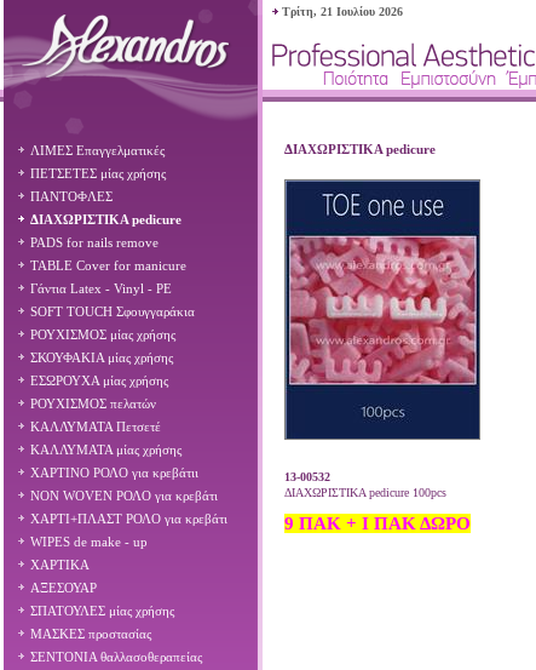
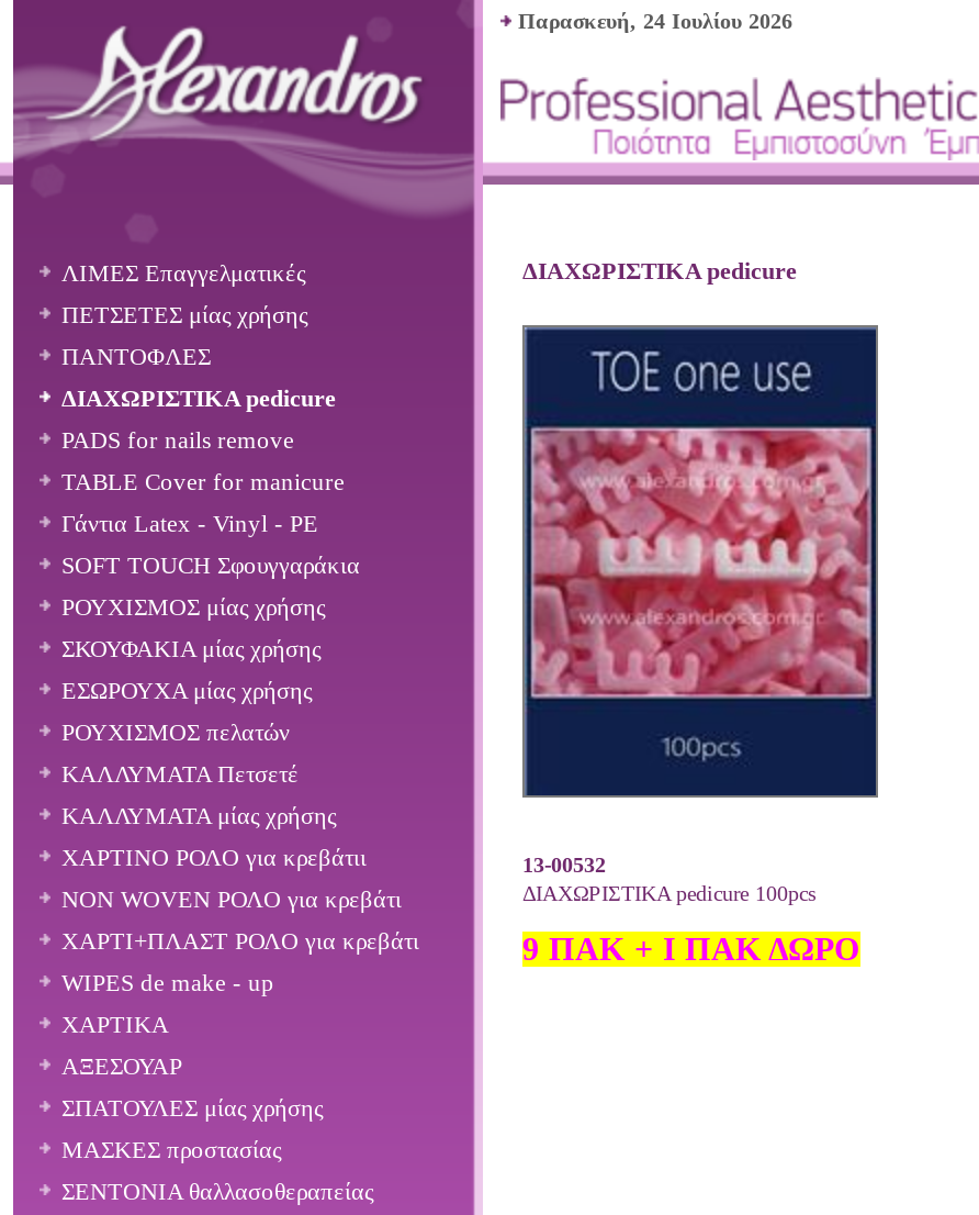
- Τρίτη, 21 Ιουλίου 2026
+ Παρασκευή, 24 Ιουλίου 2026
